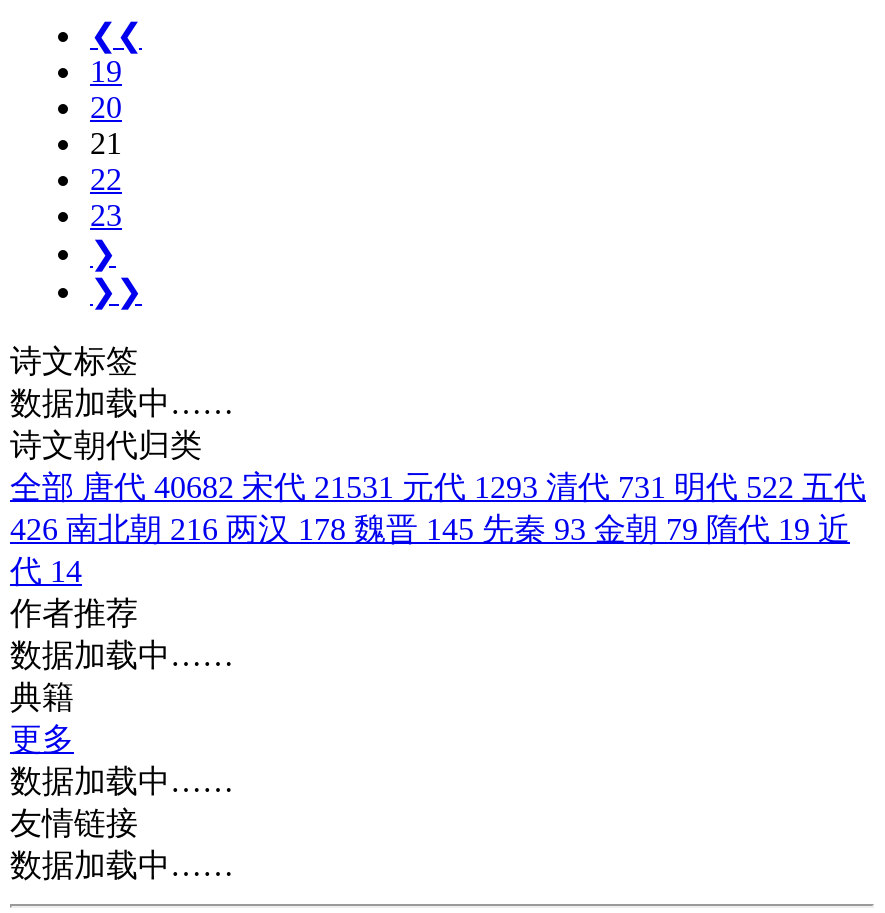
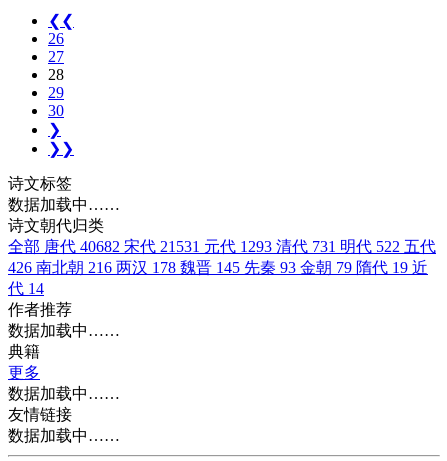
- 19
+ 26

- 20
+ 27

- 21
+ 28

- 22
+ 29

- 23
+ 30
